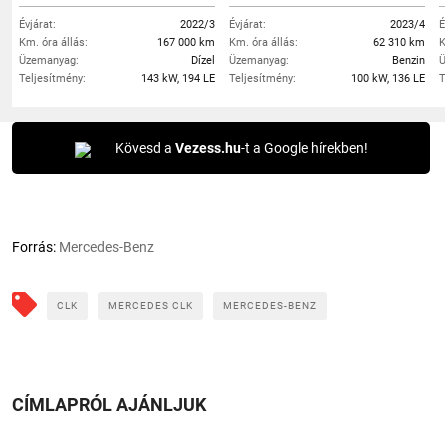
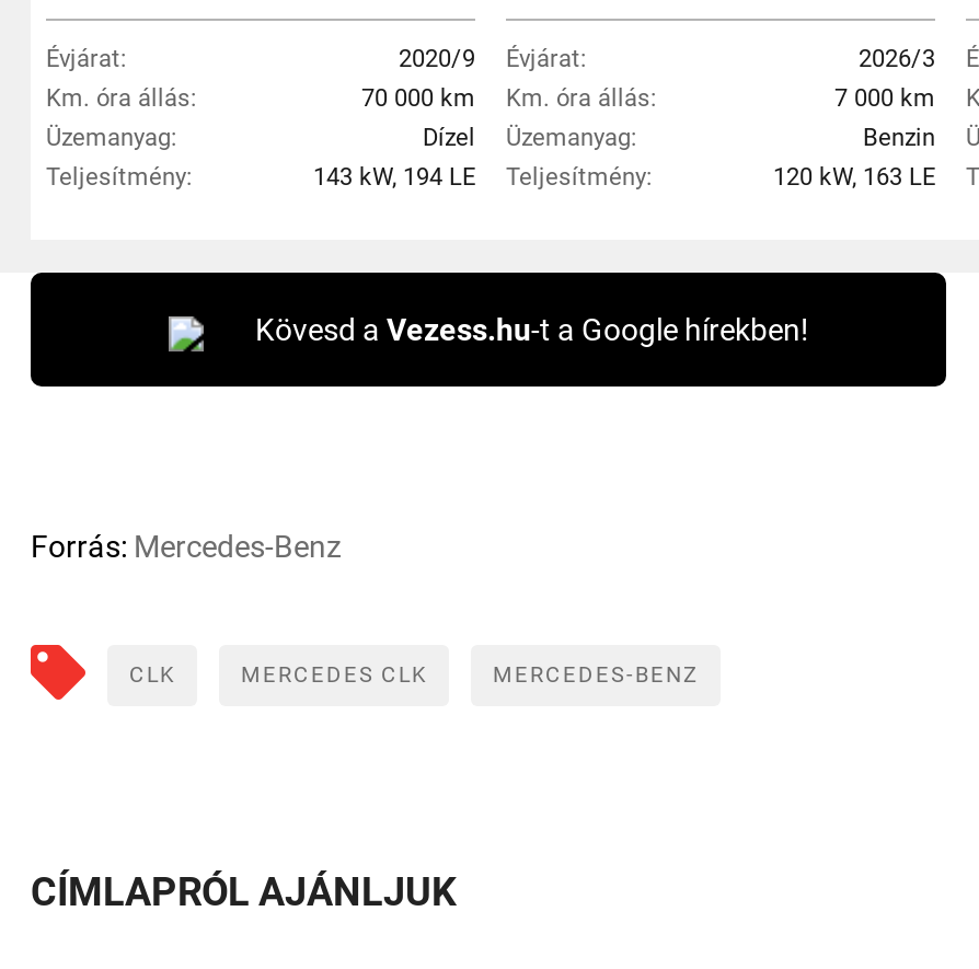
- 2022/3 Évjárat:
+ 2020/9 Évjárat:

- 2023/4
+ 2026/3

- 167 000 km Km. óra állás:
+ 70 000 km Km. óra állás:

- 62 310 km
+ 7 000 km

- 100 kW, 136 LE
+ 120 kW, 163 LE
